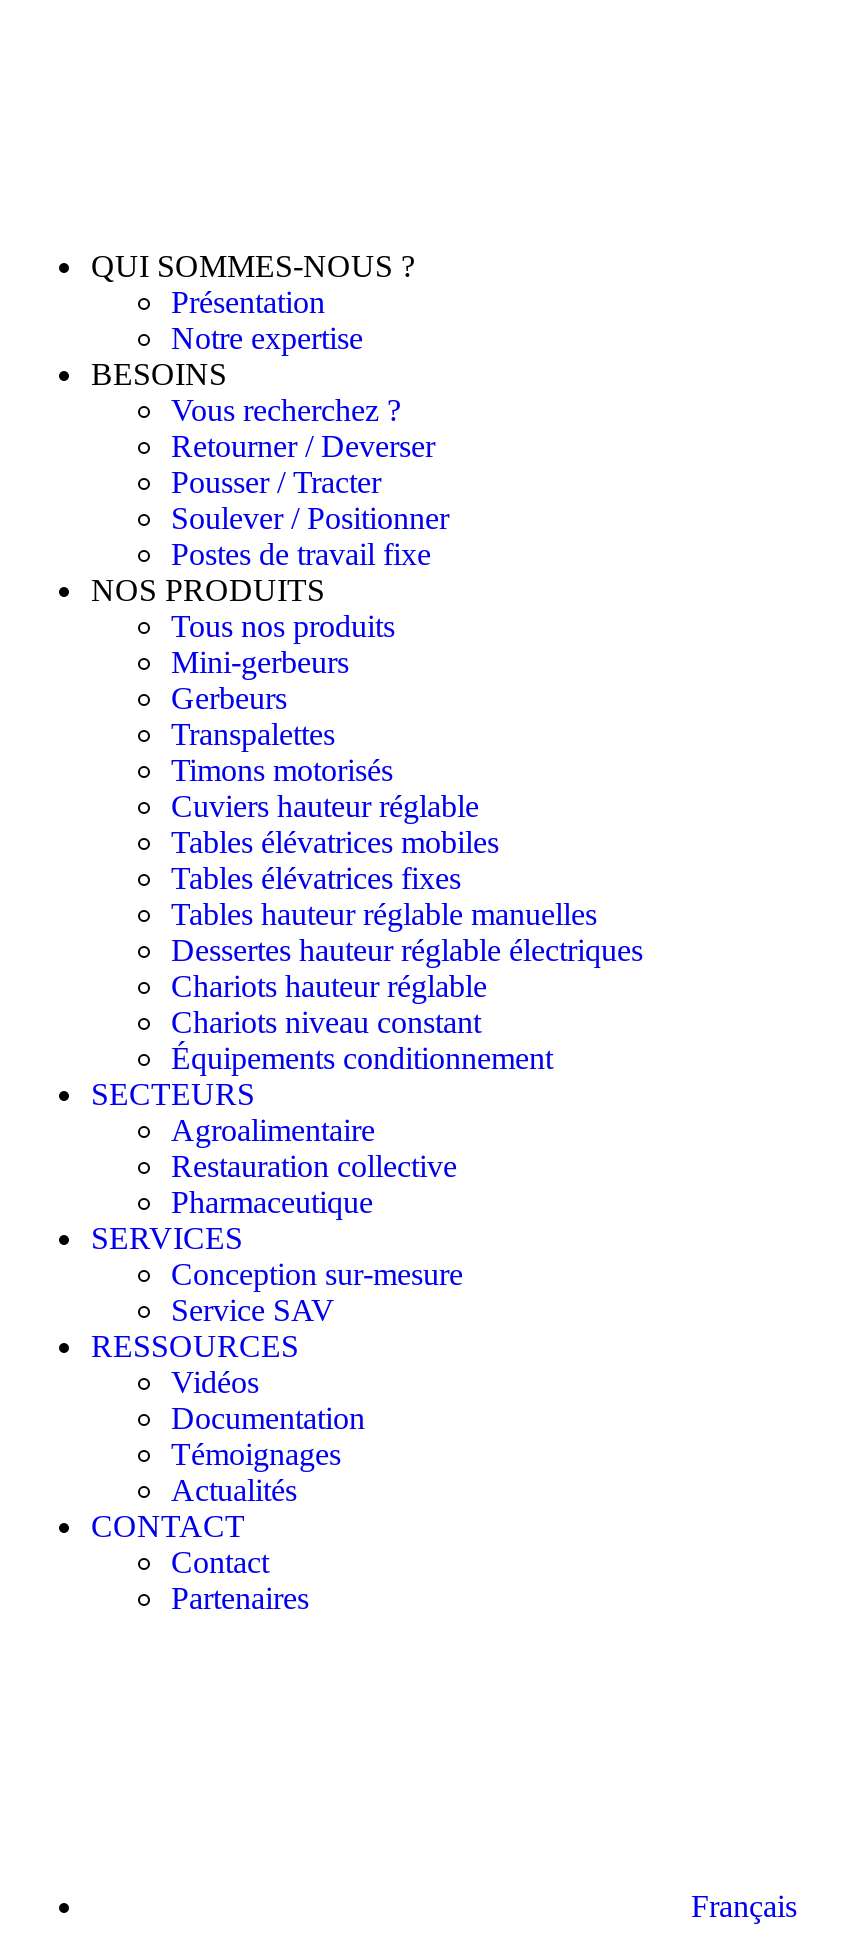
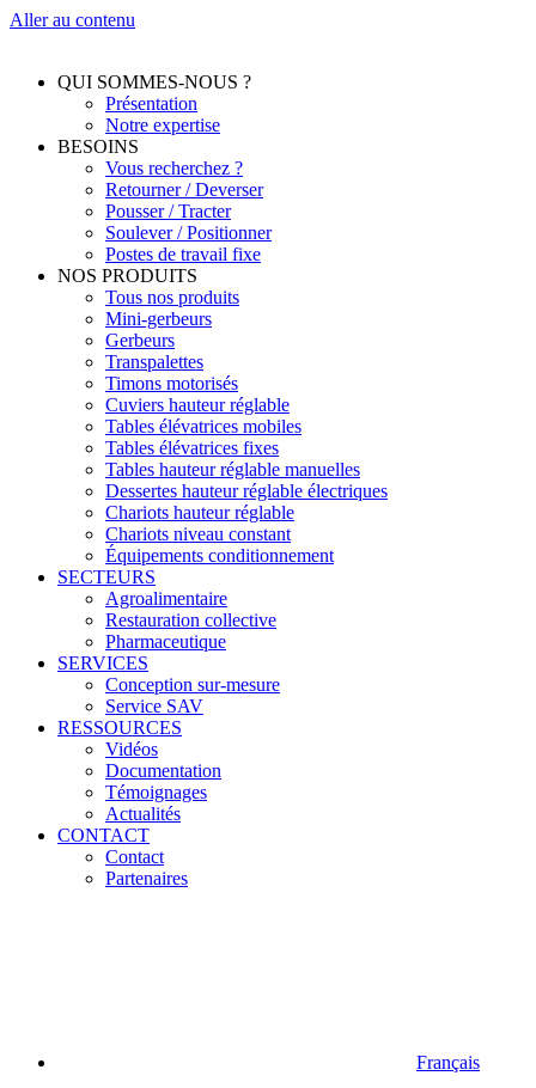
+ Aller au contenu
